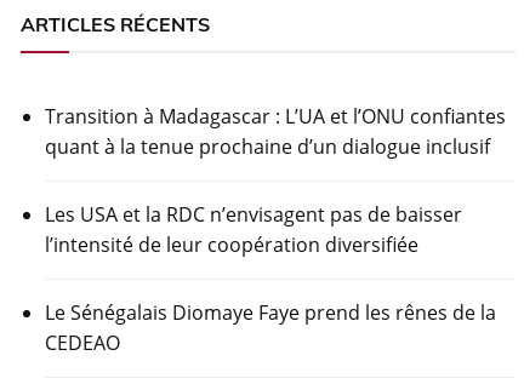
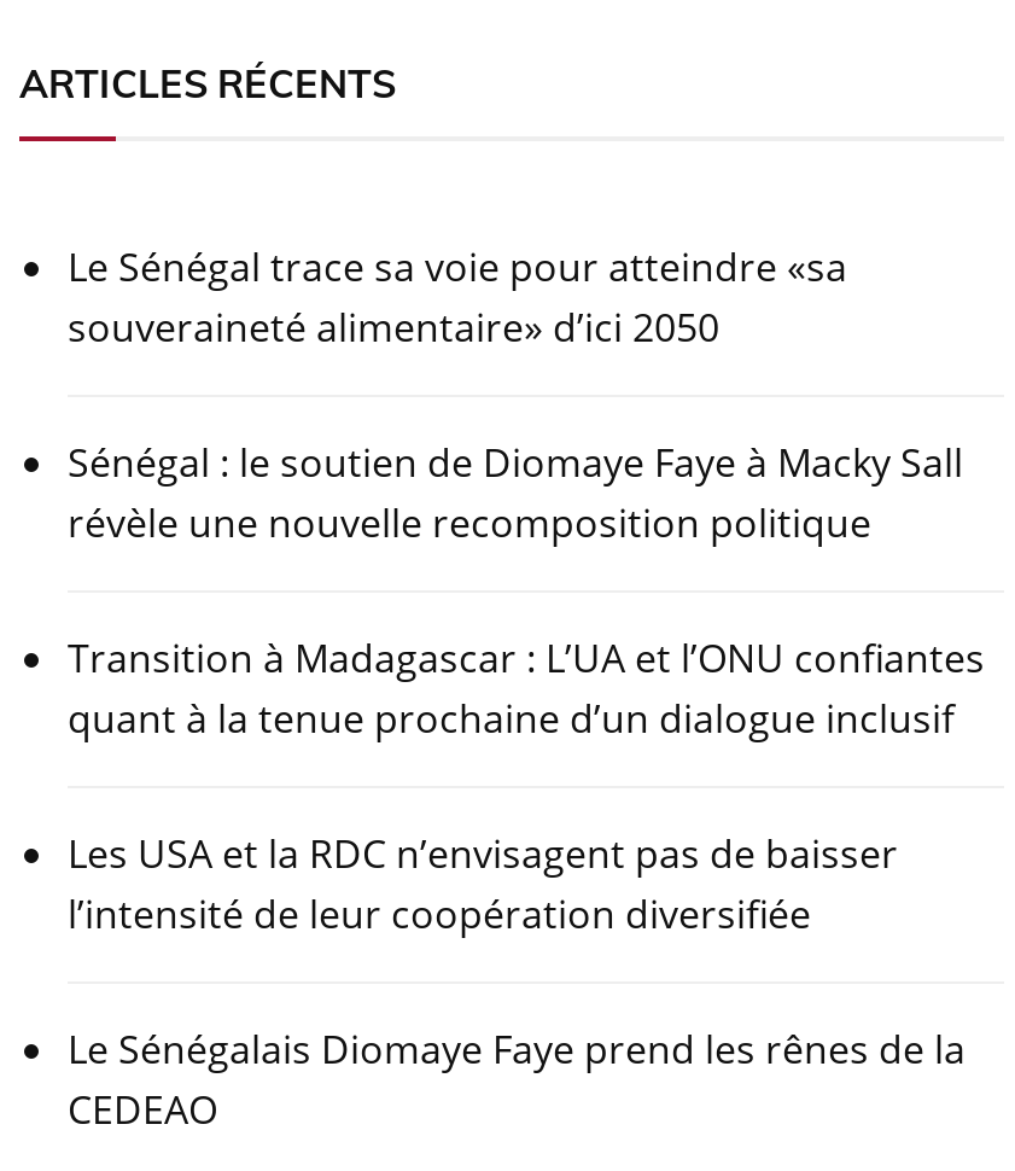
+ Le Sénégal trace sa voie pour atteindre «sa
+ souveraineté alimentaire» d’ici 2050
+ Sénégal : le soutien de Diomaye Faye à Macky Sall
+ révèle une nouvelle recomposition politique
